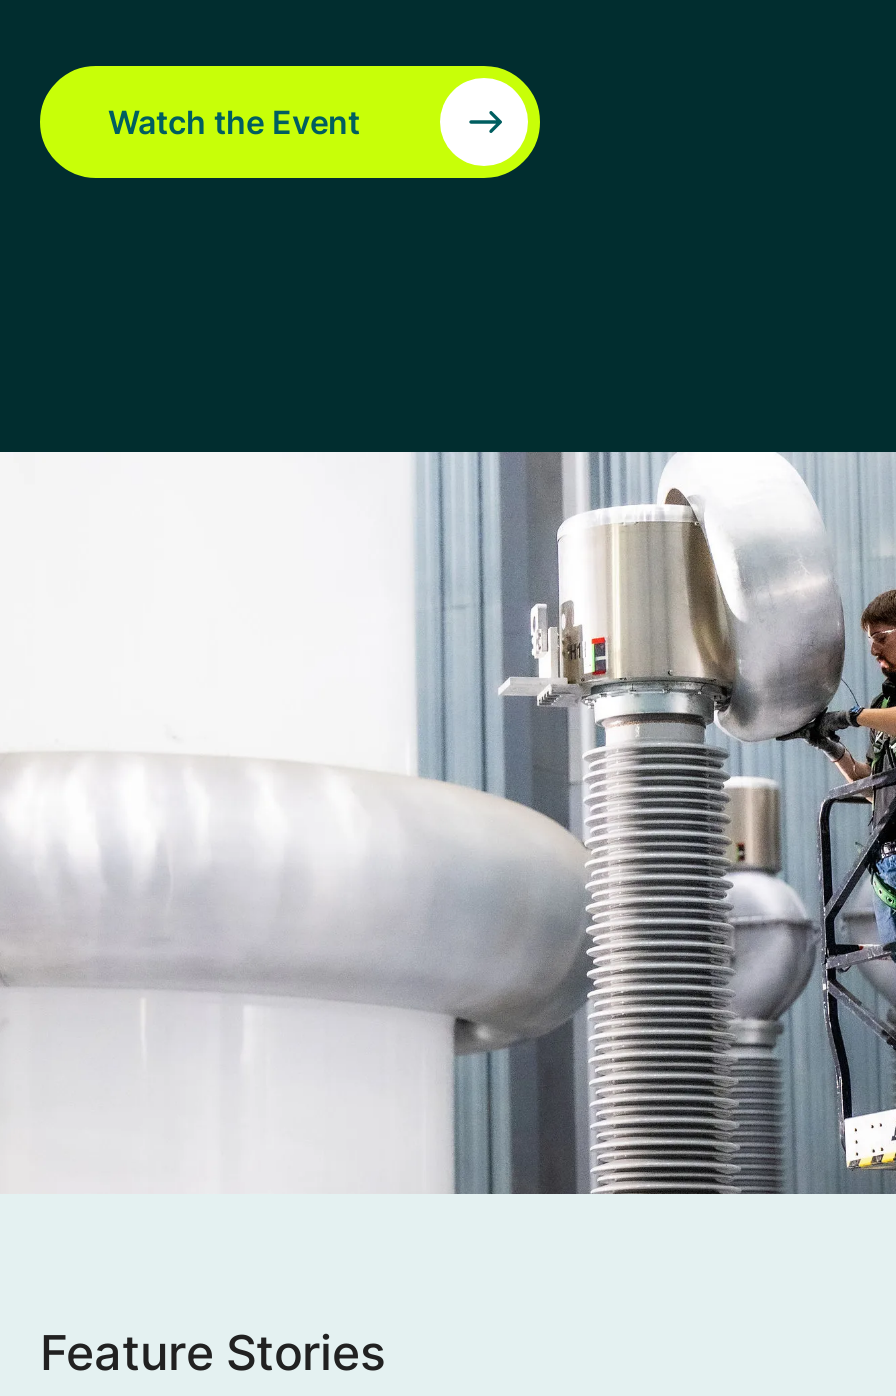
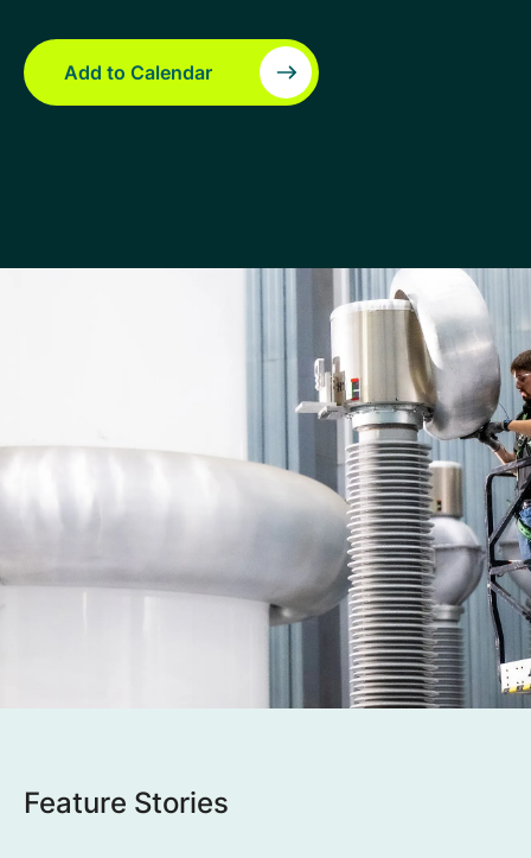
- Watch the Event
+ Add to Calendar
